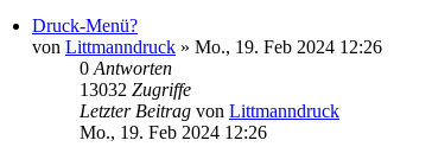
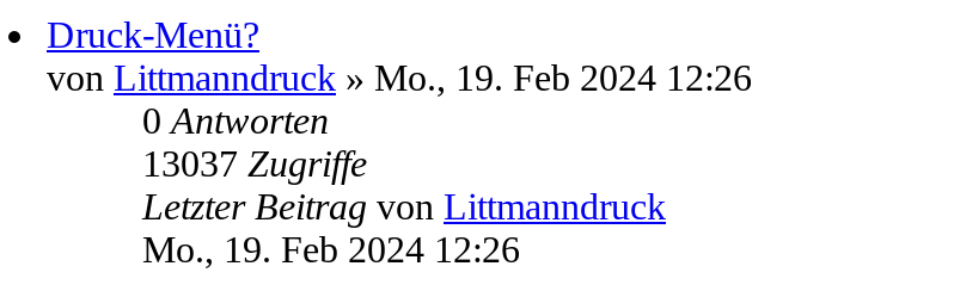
- 13032 Zugriffe
+ 13037 Zugriffe
